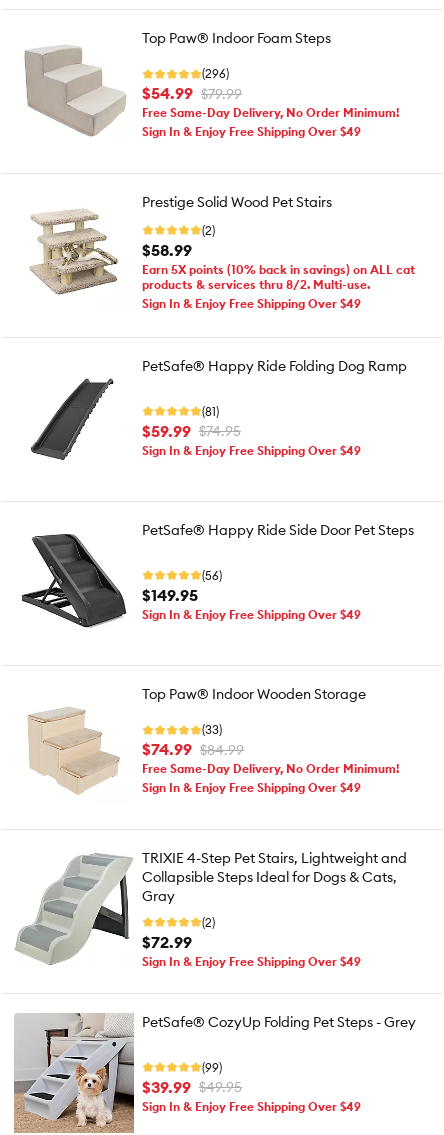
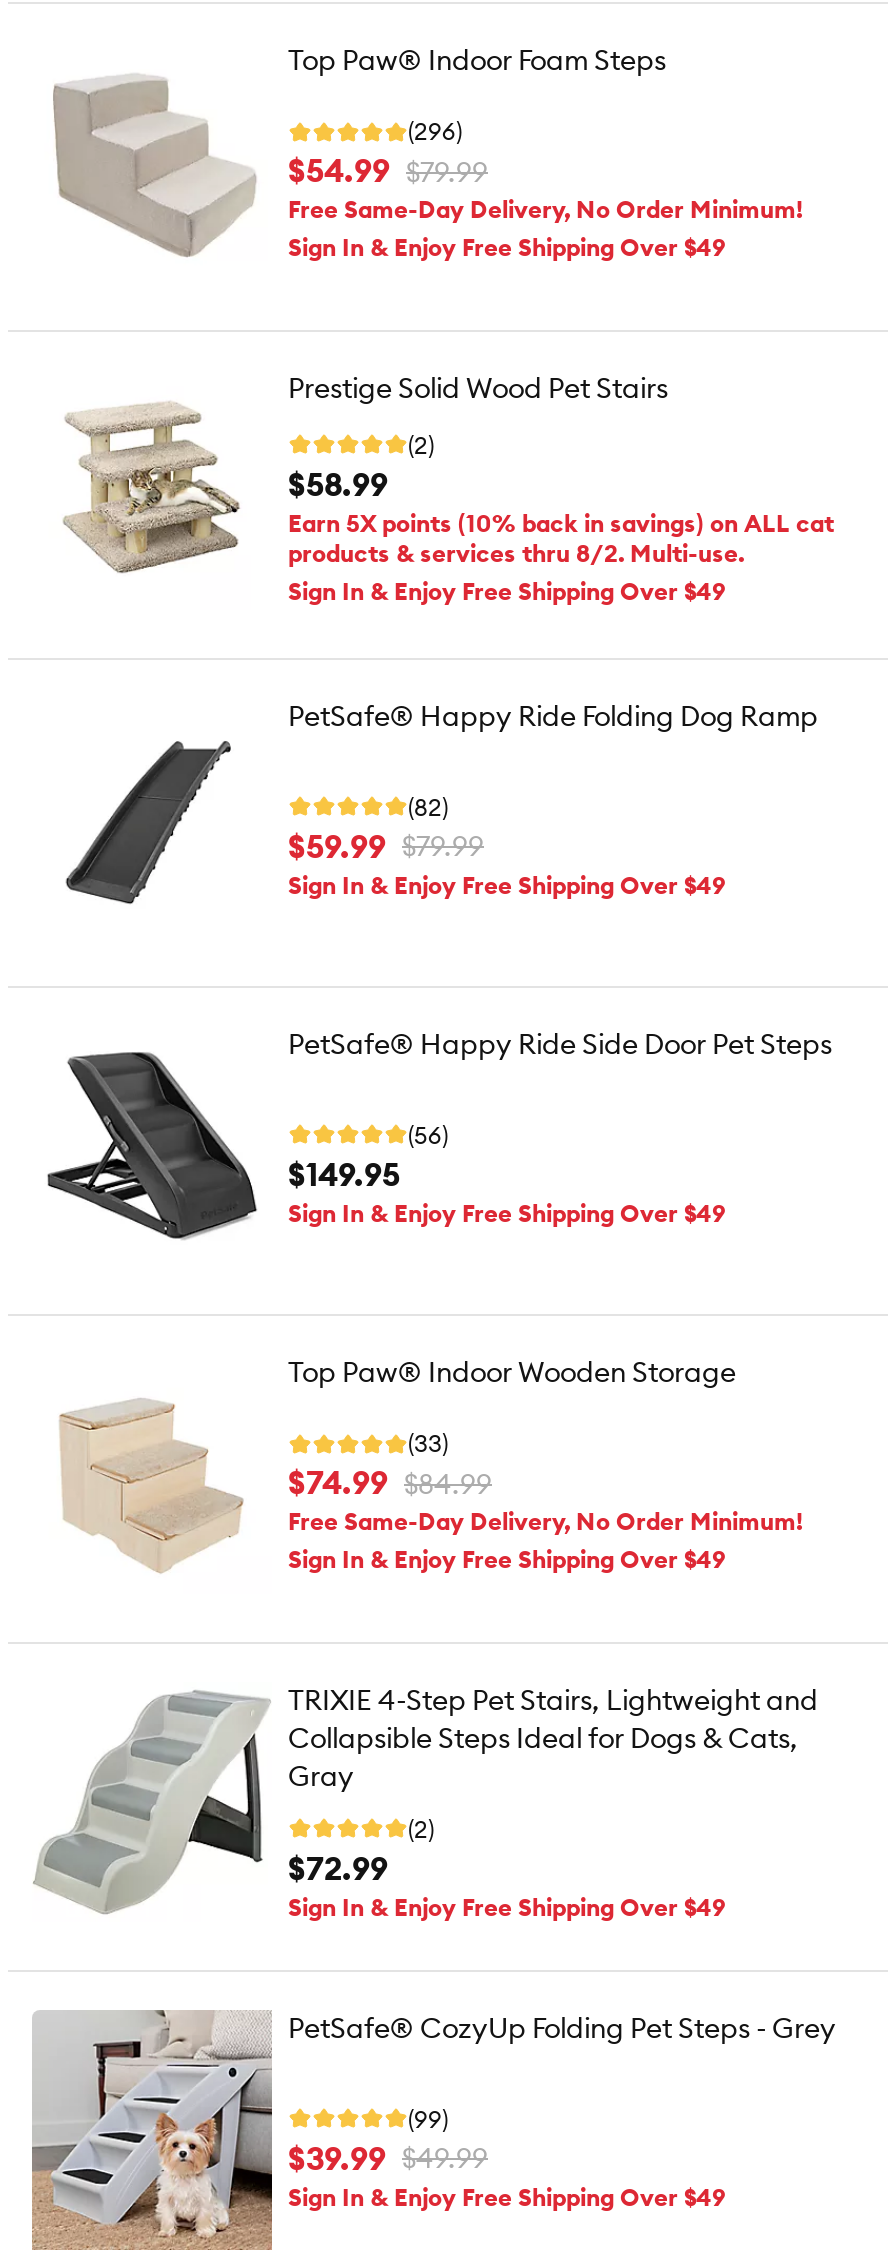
- (81)
+ (82)

- $59.99 $74.95
+ $59.99 $79.99

- $39.99 $49.95
+ $39.99 $49.99
